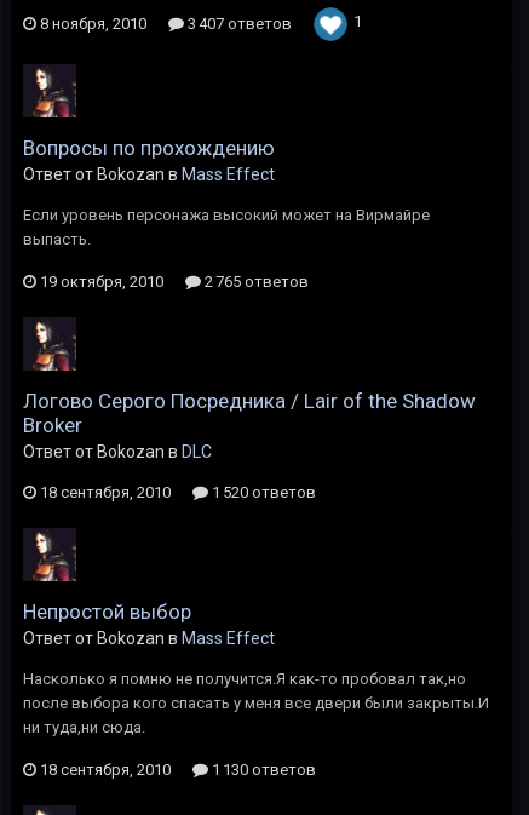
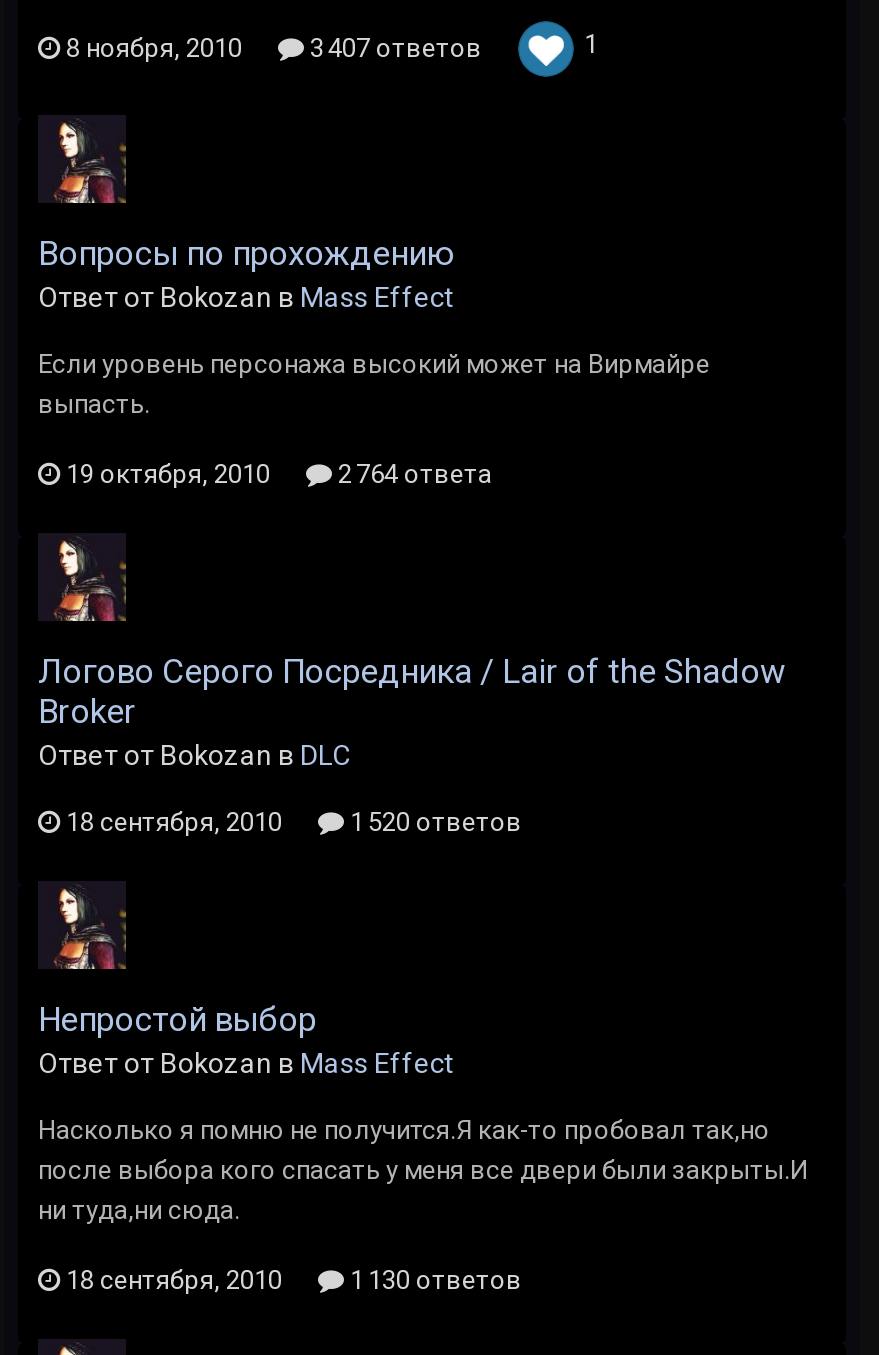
- 2 765 ответов
+ 2 764 ответа
